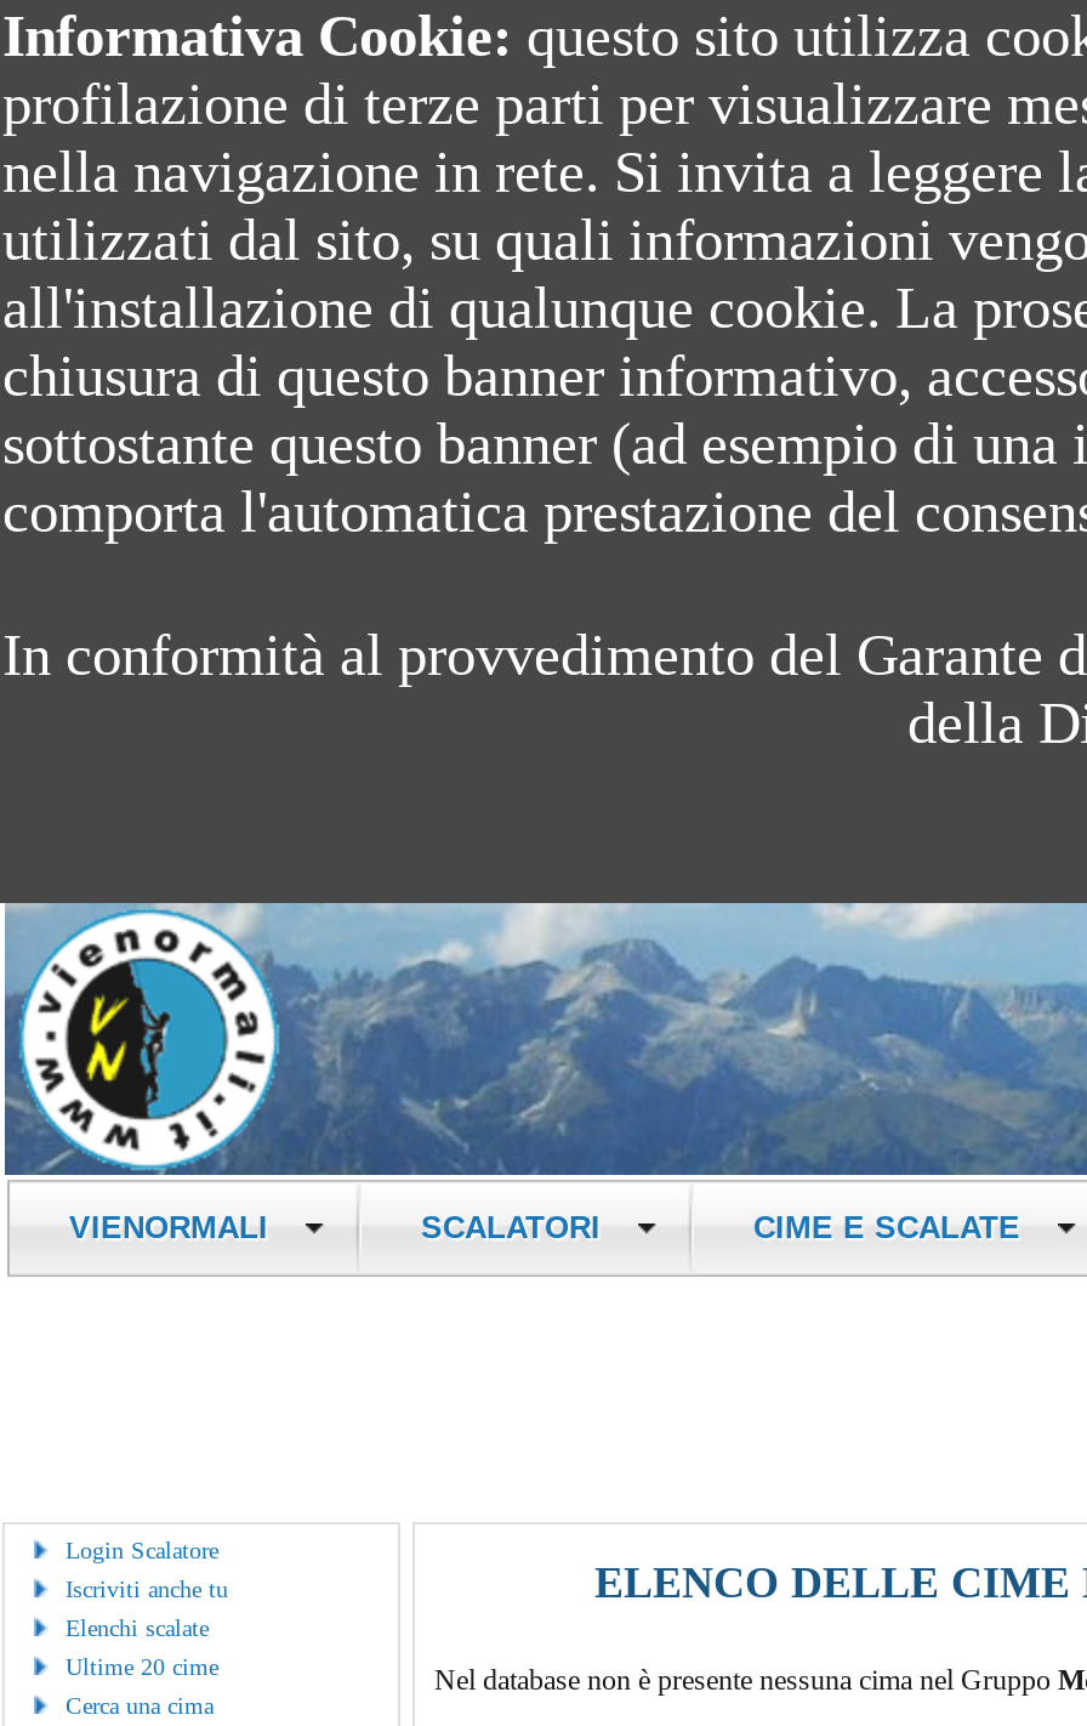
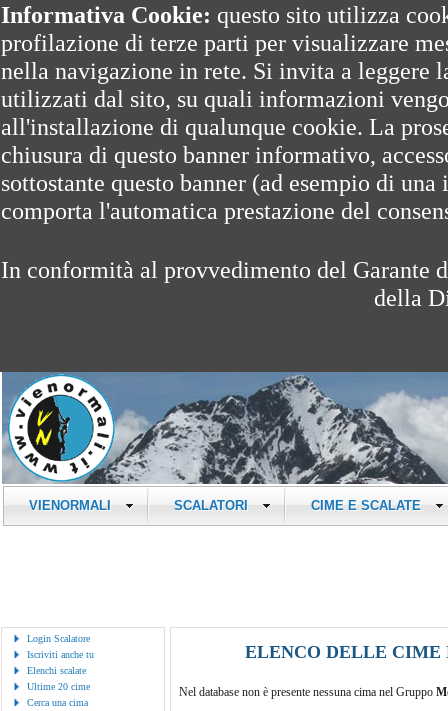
- [image]
+ [image]
